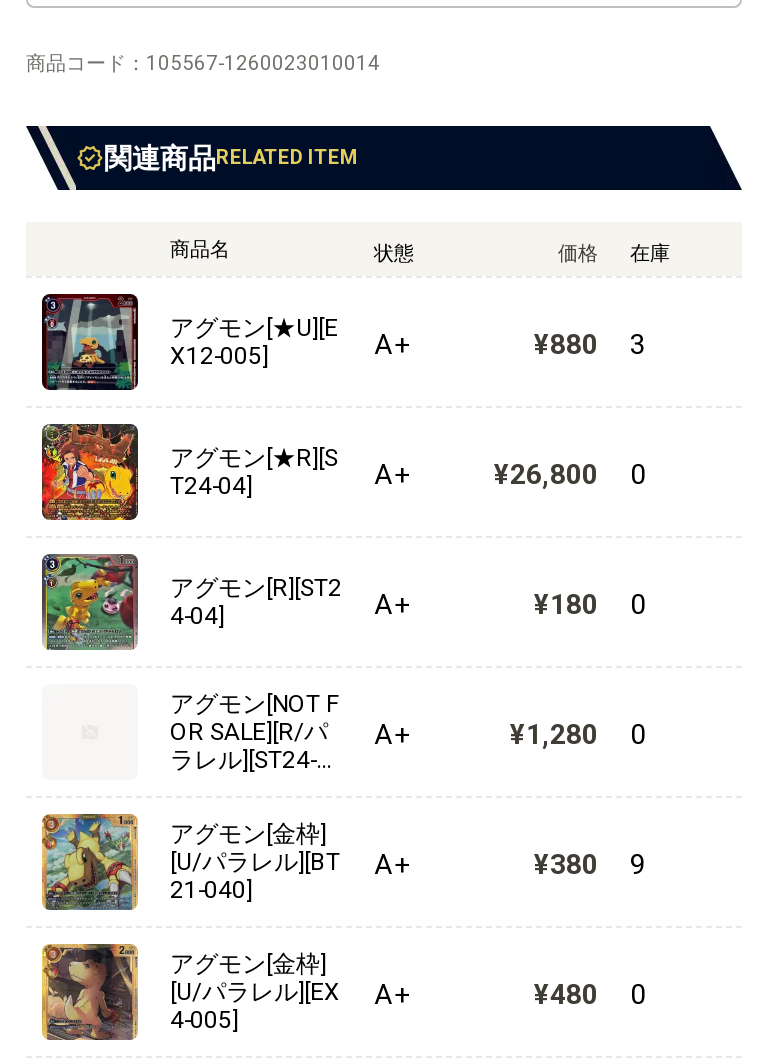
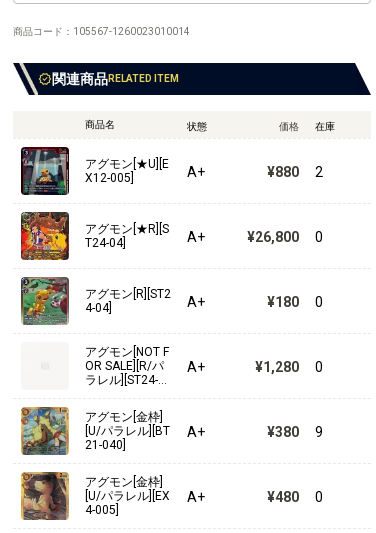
- ¥880 3
+ ¥880 2
